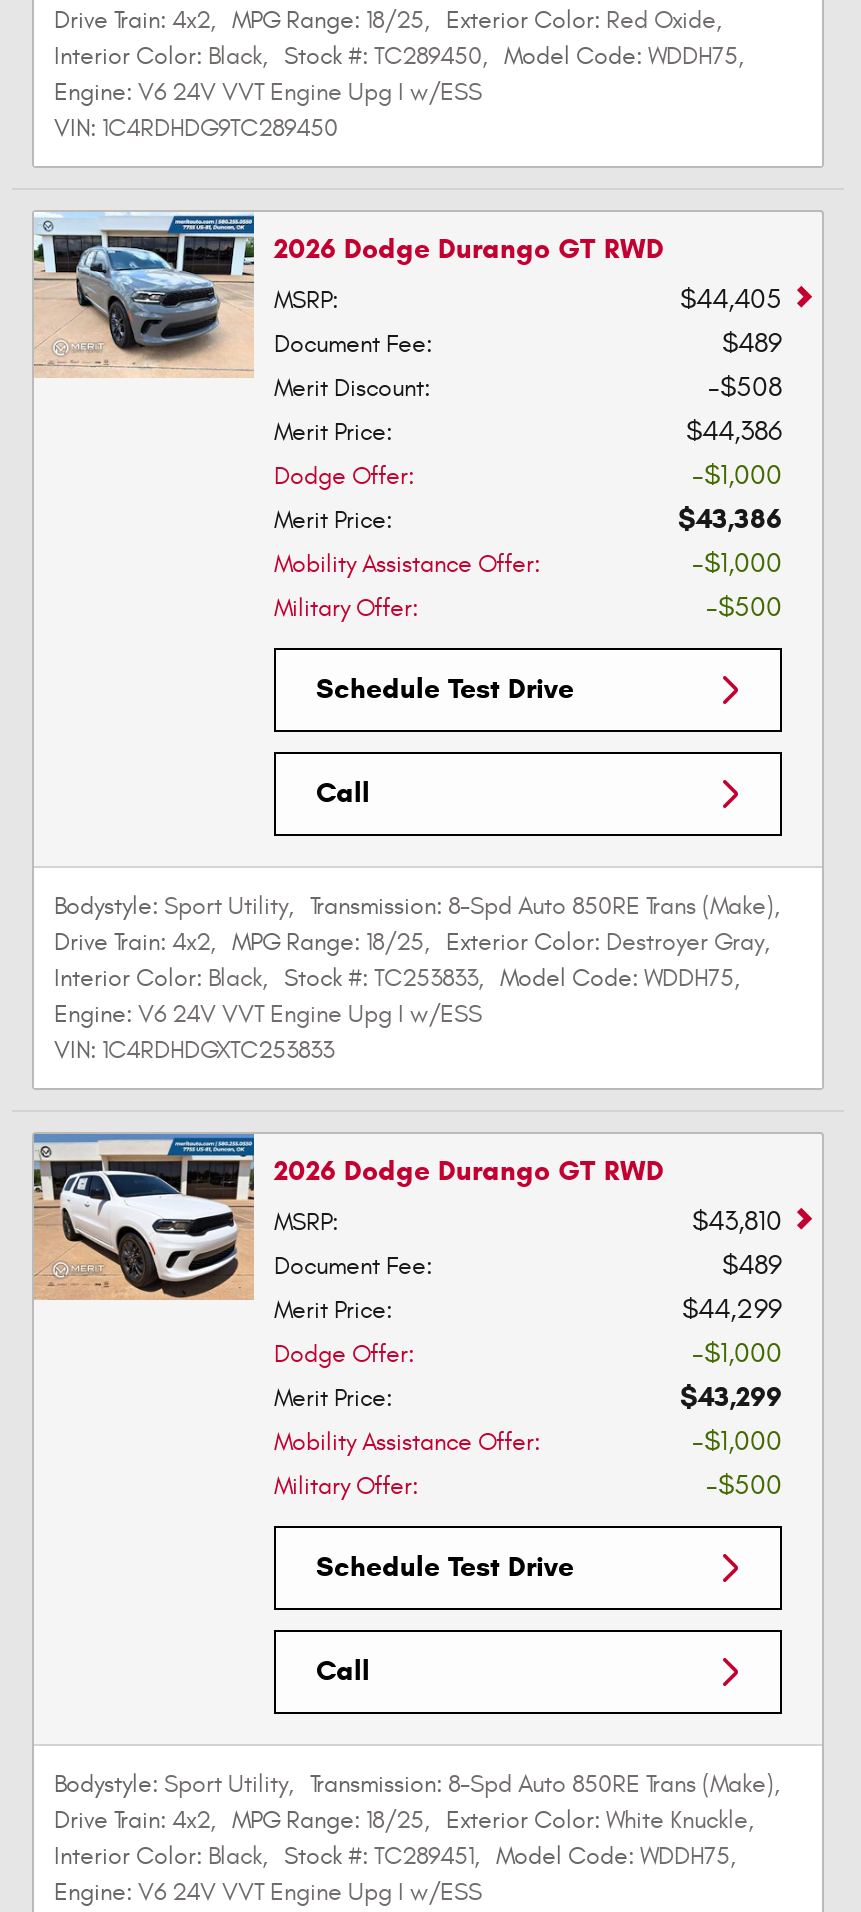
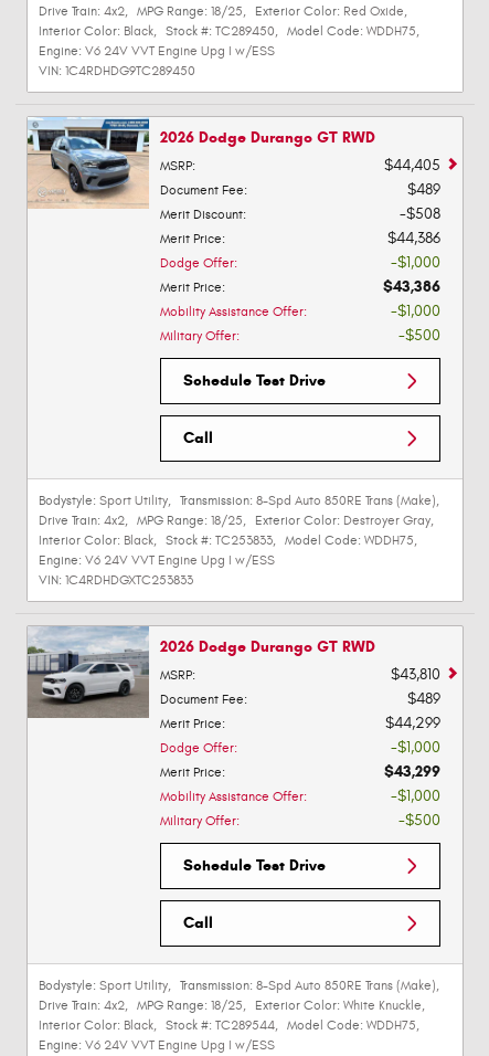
- [image]
+ [image]

- Interior Color: Black, Stock #: TC289451, Model Code: WDDH75,
+ Interior Color: Black, Stock #: TC289544, Model Code: WDDH75,
